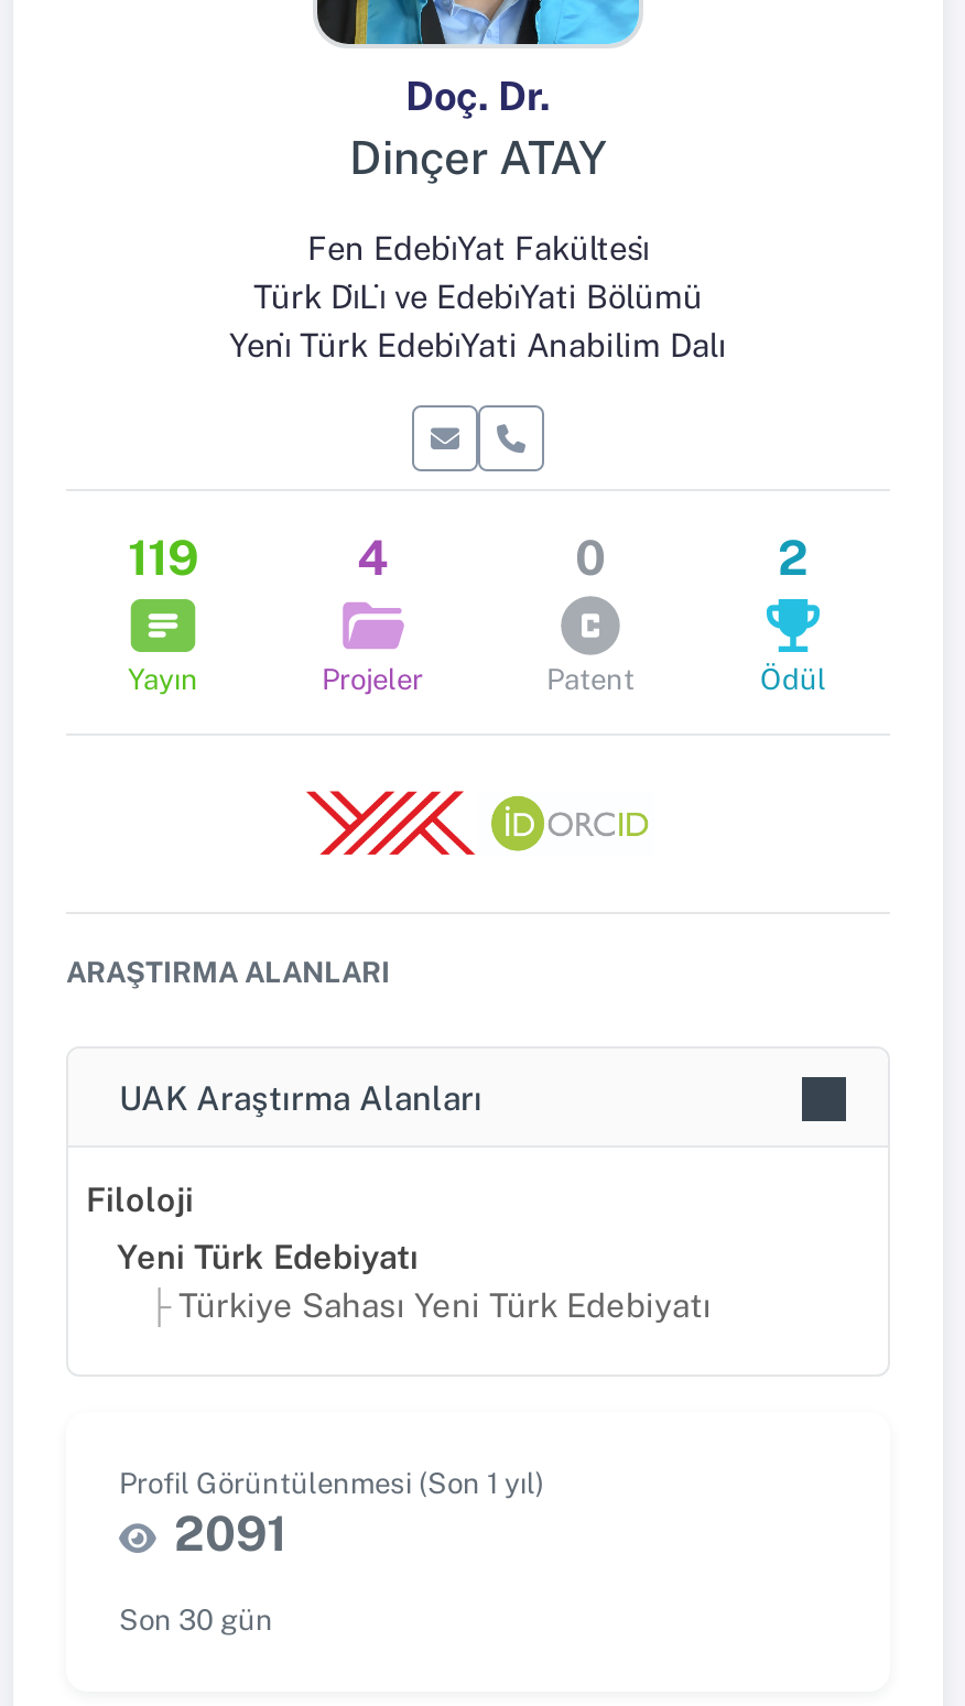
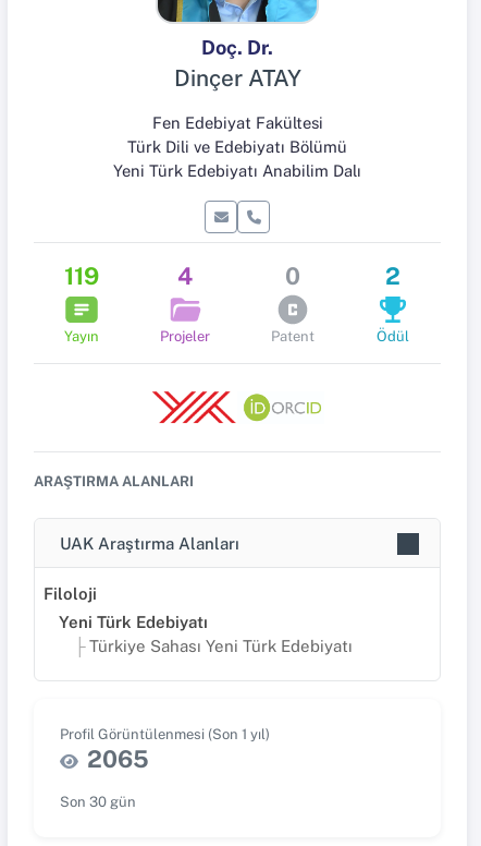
- Fen Edebi̇Yat Fakültesi̇
+ Fen Edebiyat Fakültesi

- Türk Di̇Li̇ ve Edebi̇Yati Bölümü
+ Türk Dili ve Edebiyatı Bölümü

- Yeni̇ Türk Edebi̇Yati Anabilim Dalı
+ Yeni Türk Edebiyatı Anabilim Dalı

- 2091
+ 2065
